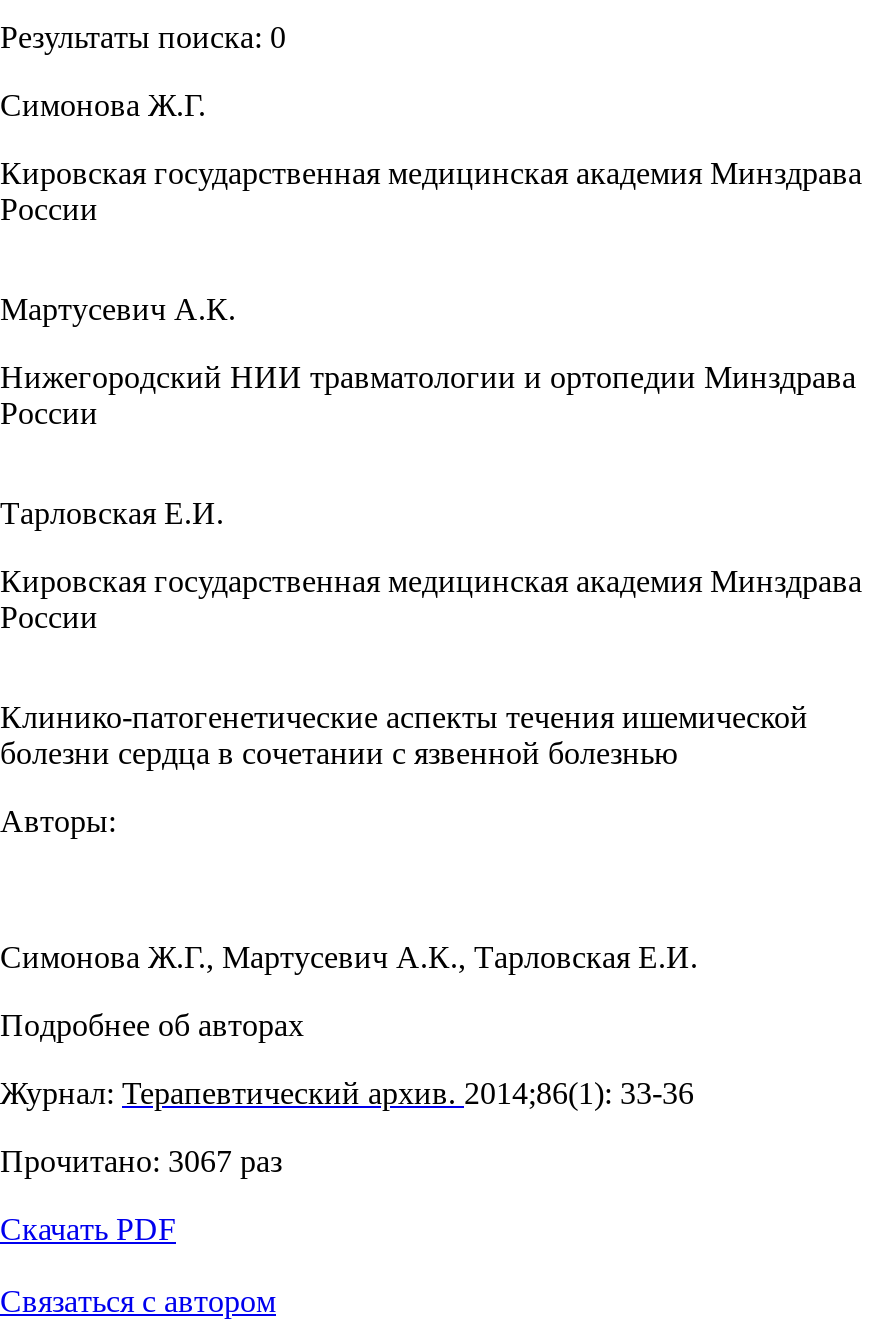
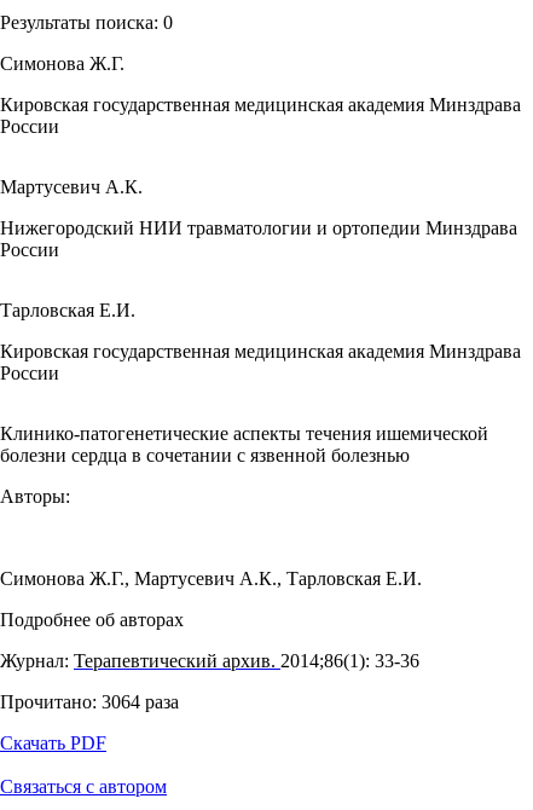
- Прочитано: 3067 раз
+ Прочитано: 3064 раза
